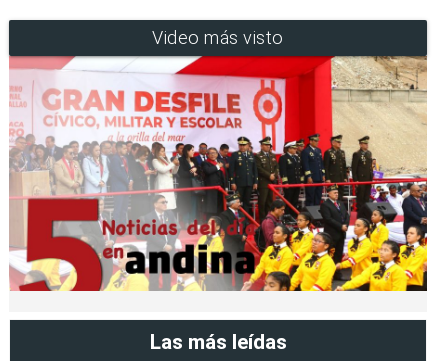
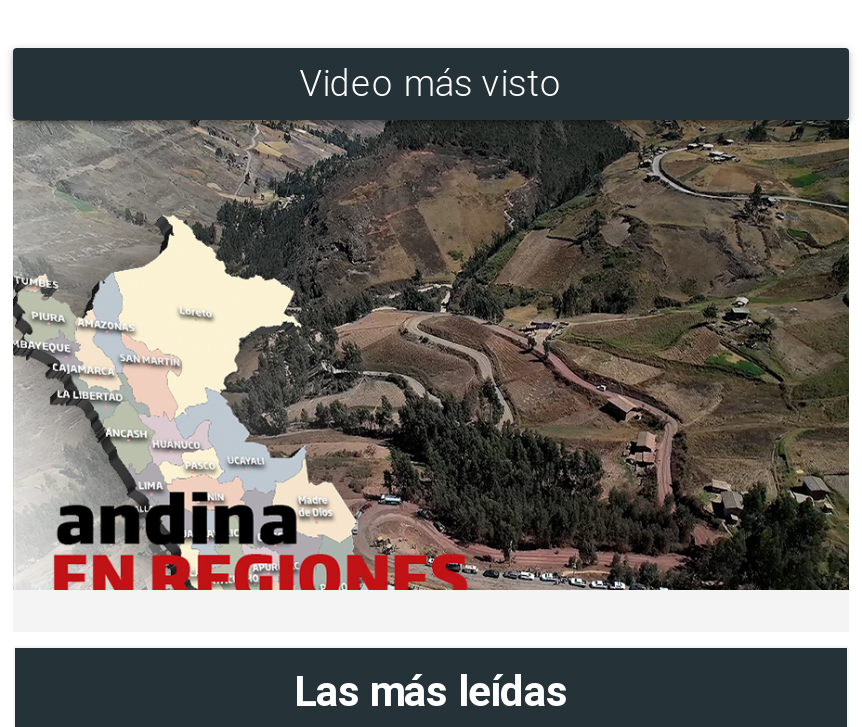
- [image]
+ [image]
